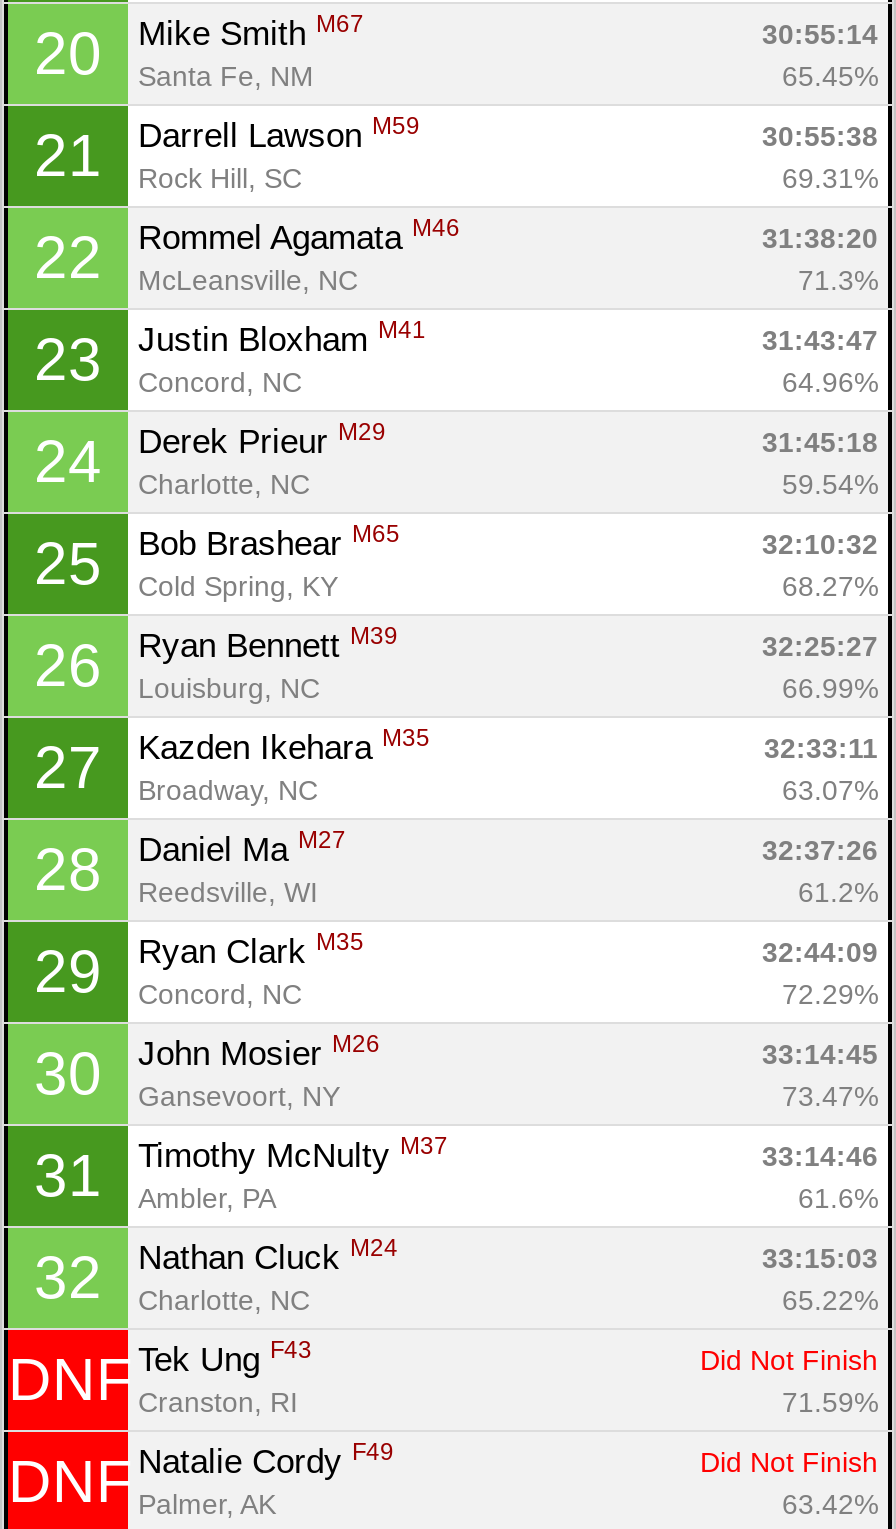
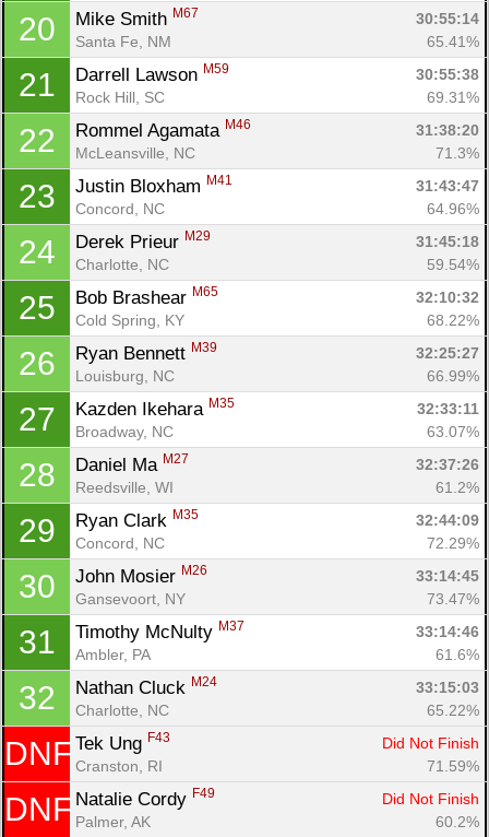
- 65.45%
+ 65.41%

- 68.27%
+ 68.22%

- 63.42%
+ 60.2%
